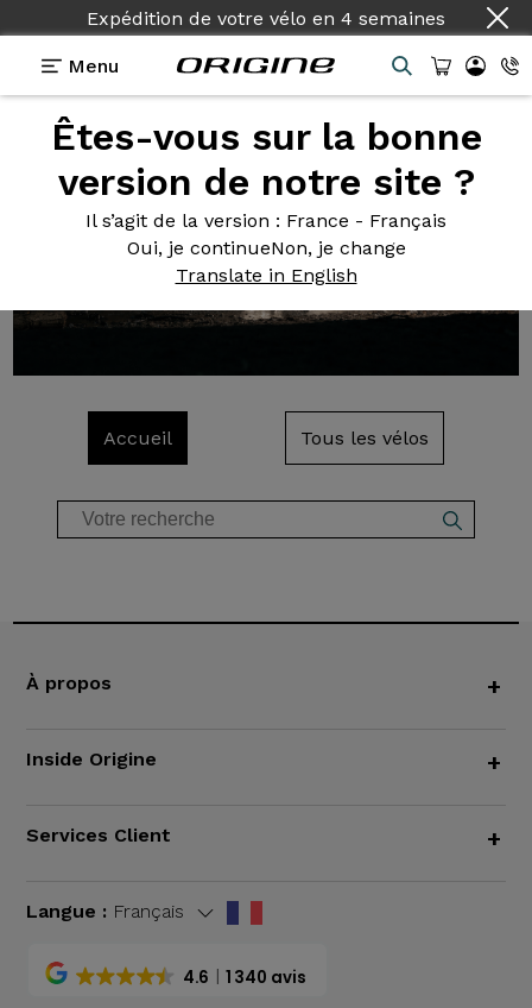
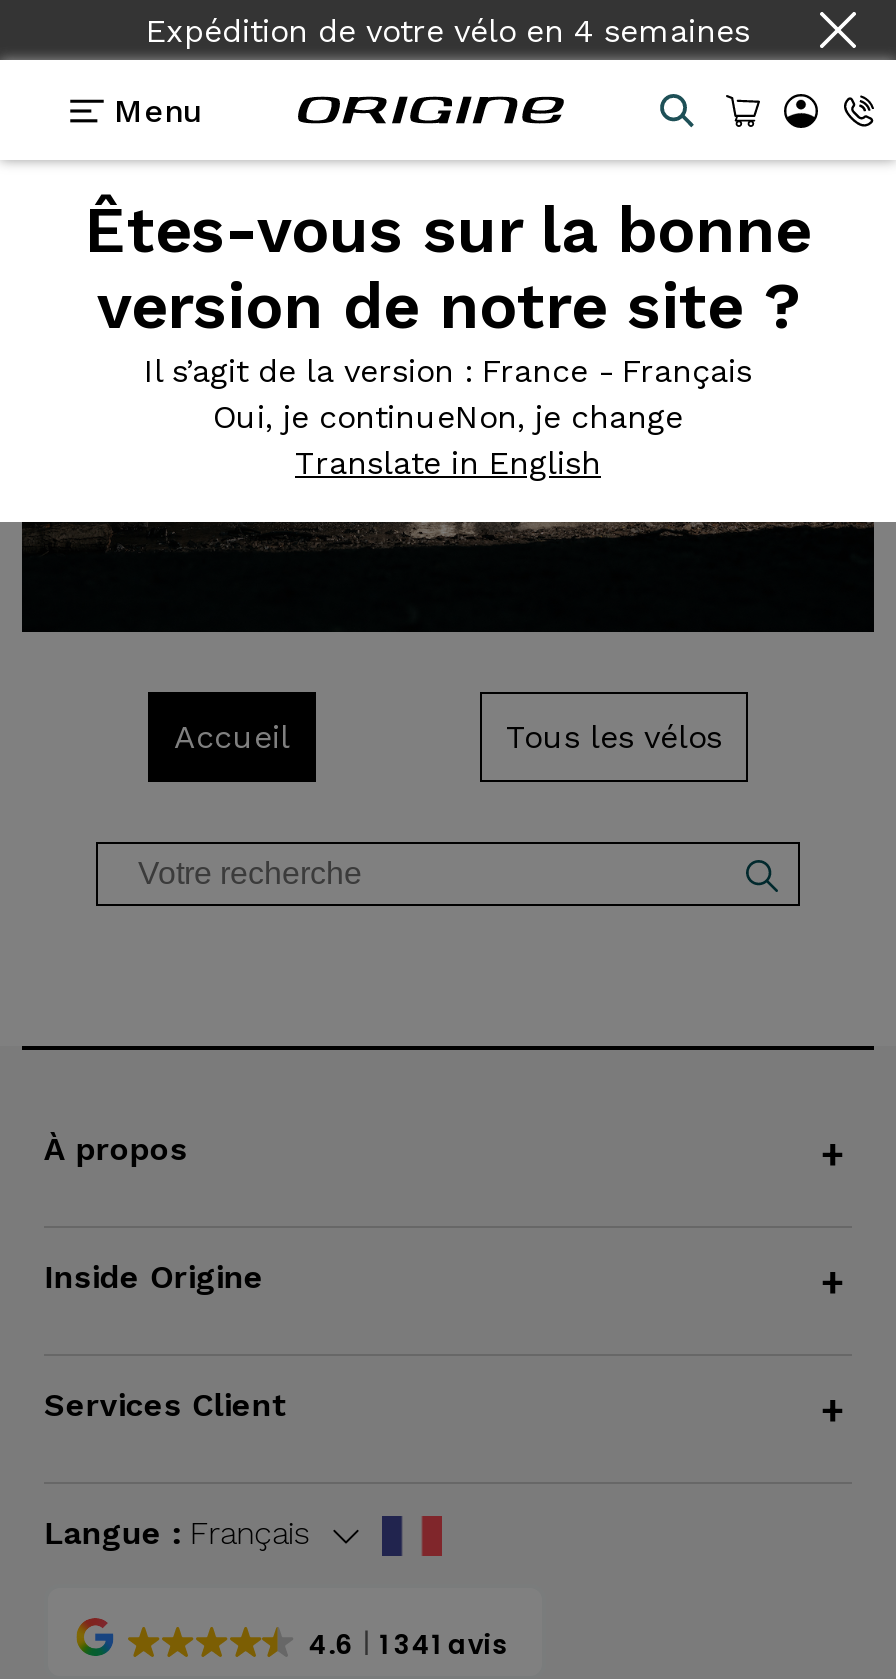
- 4.6 1 340 avis
+ 4.6 1 341 avis
